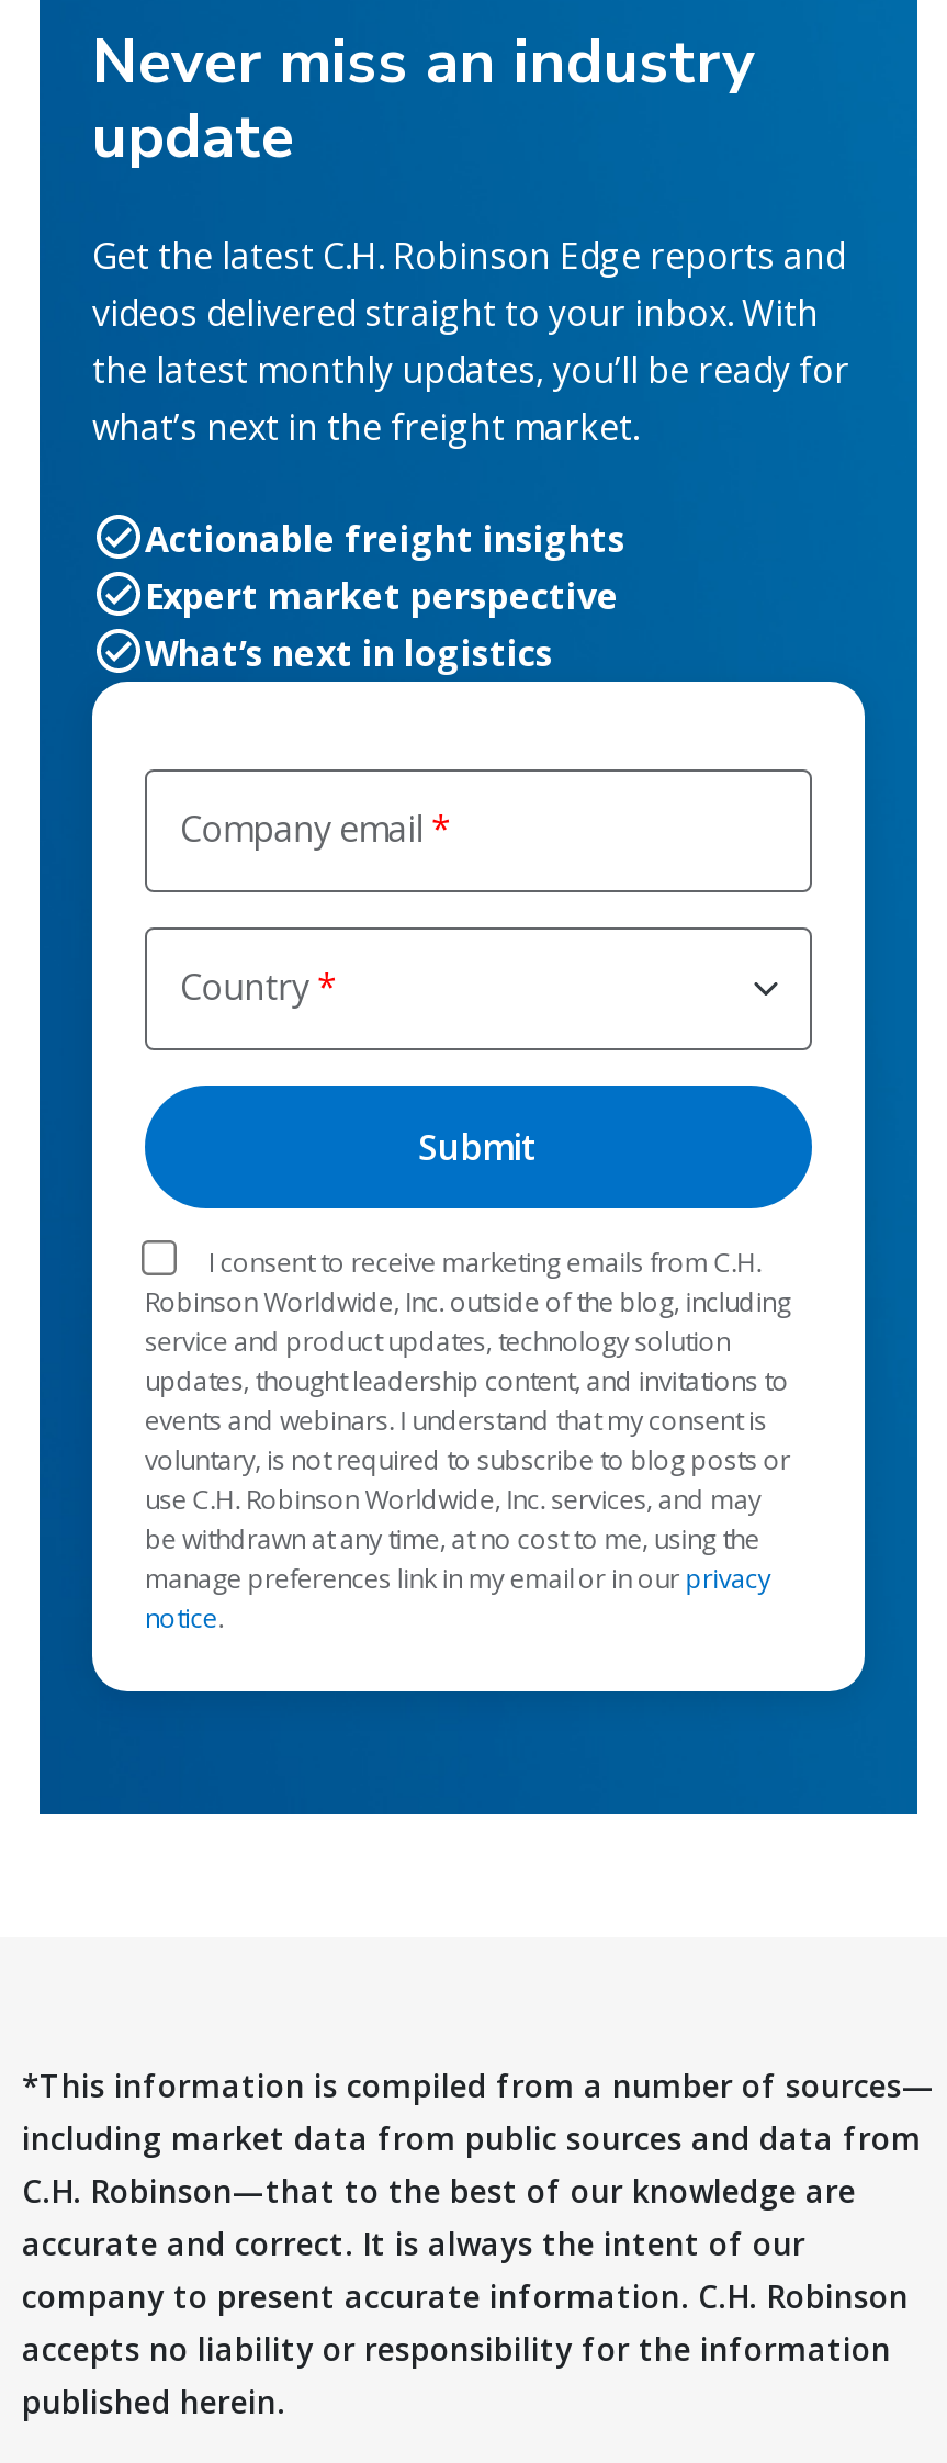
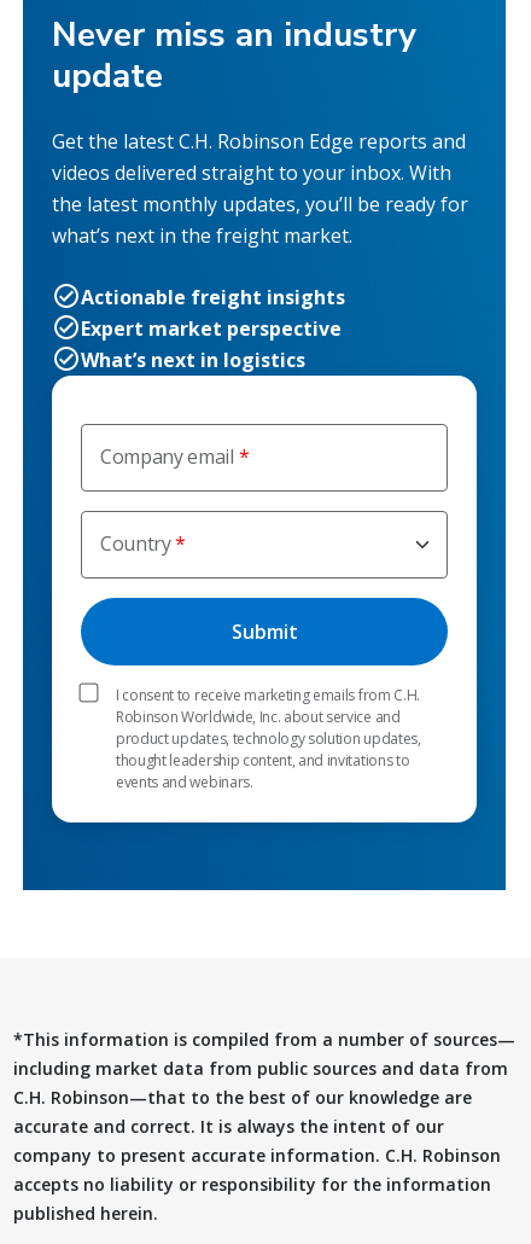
- Robinson Worldwide, Inc. outside of the blog, including
- service and product updates, technology solution
- updates, thought leadership content, and invitations to
- events and webinars. I understand that my consent is
- voluntary, is not required to subscribe to blog posts or
- use C.H. Robinson Worldwide, Inc. services, and may
- be withdrawn at any time, at no cost to me, using the
- manage preferences link in my email or in our privacy
- notice.
+ Robinson Worldwide, Inc. about service and
+ product updates, technology solution updates,
+ thought leadership content, and invitations to
+ events and webinars.
